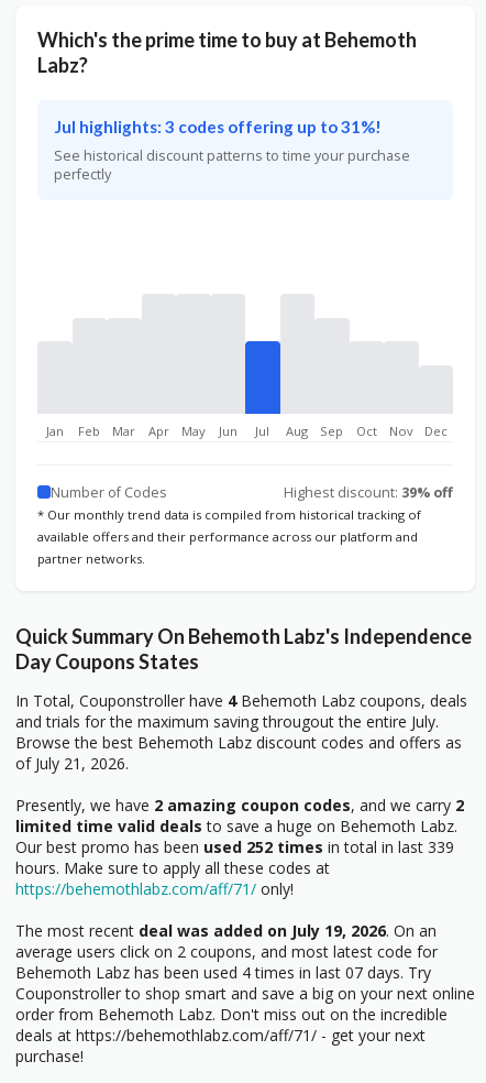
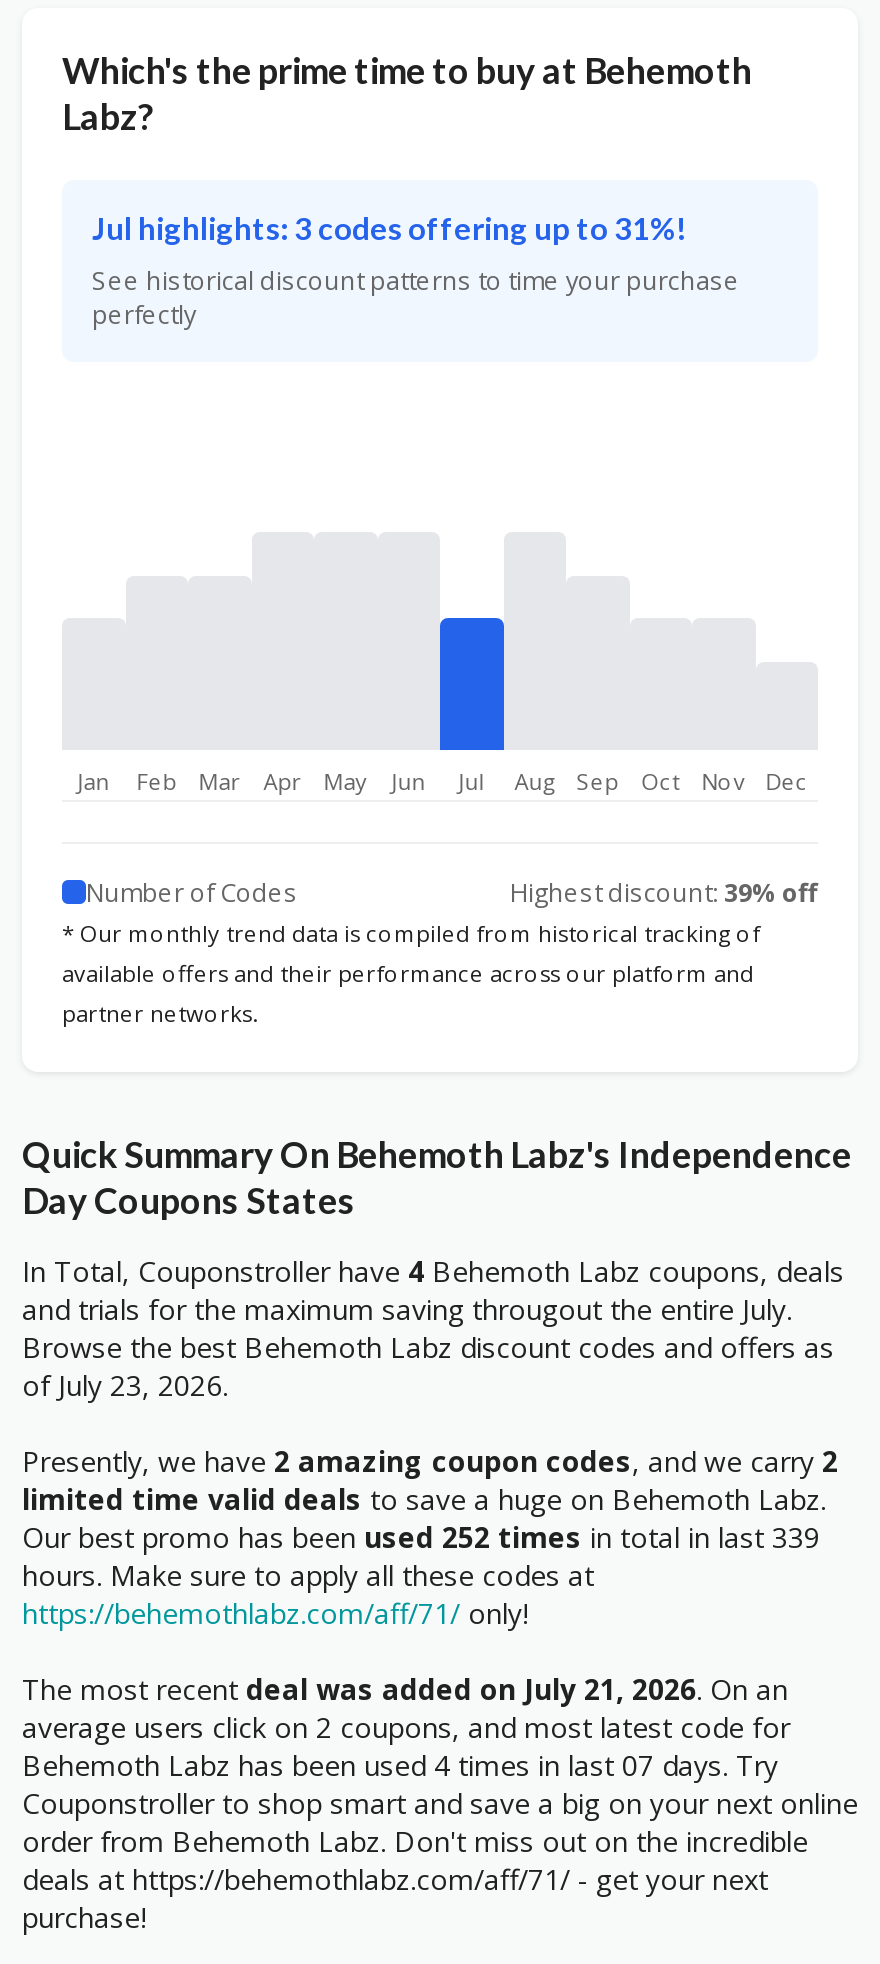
- of July 21, 2026.
+ of July 23, 2026.

- The most recent deal was added on July 19, 2026. On an
+ The most recent deal was added on July 21, 2026. On an
